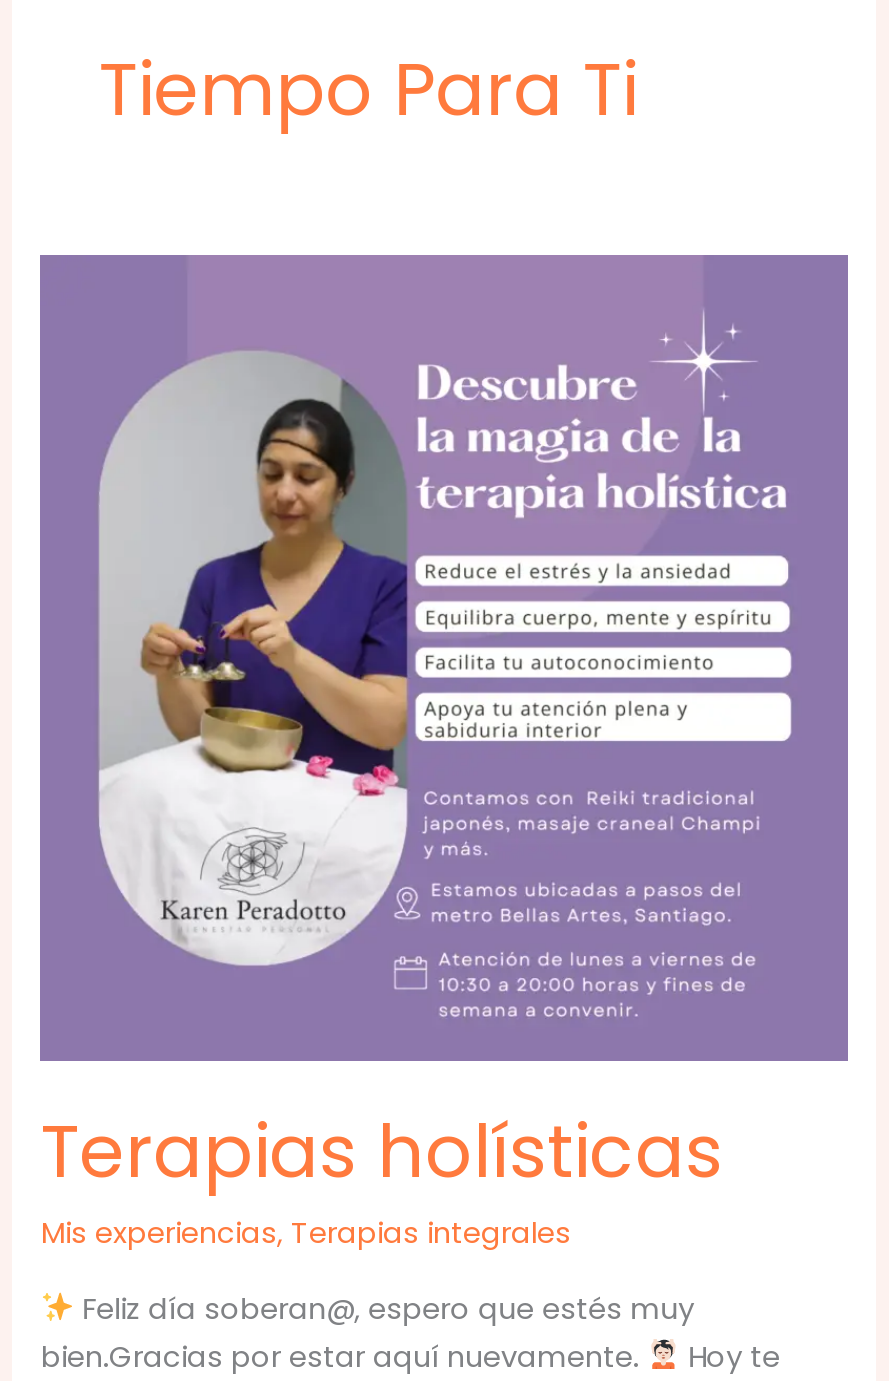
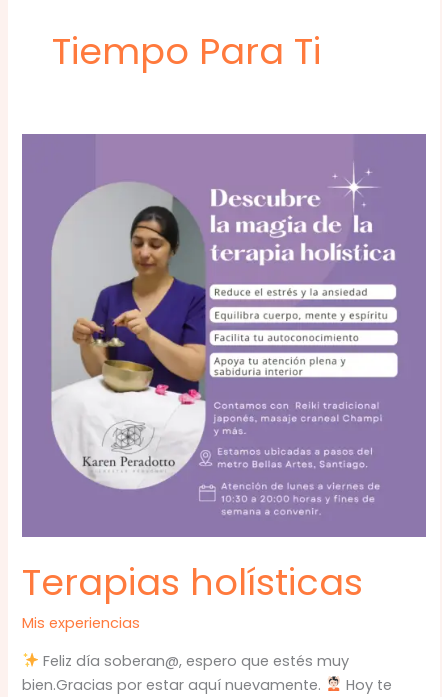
- Mis experiencias, Terapias integrales
+ Mis experiencias
